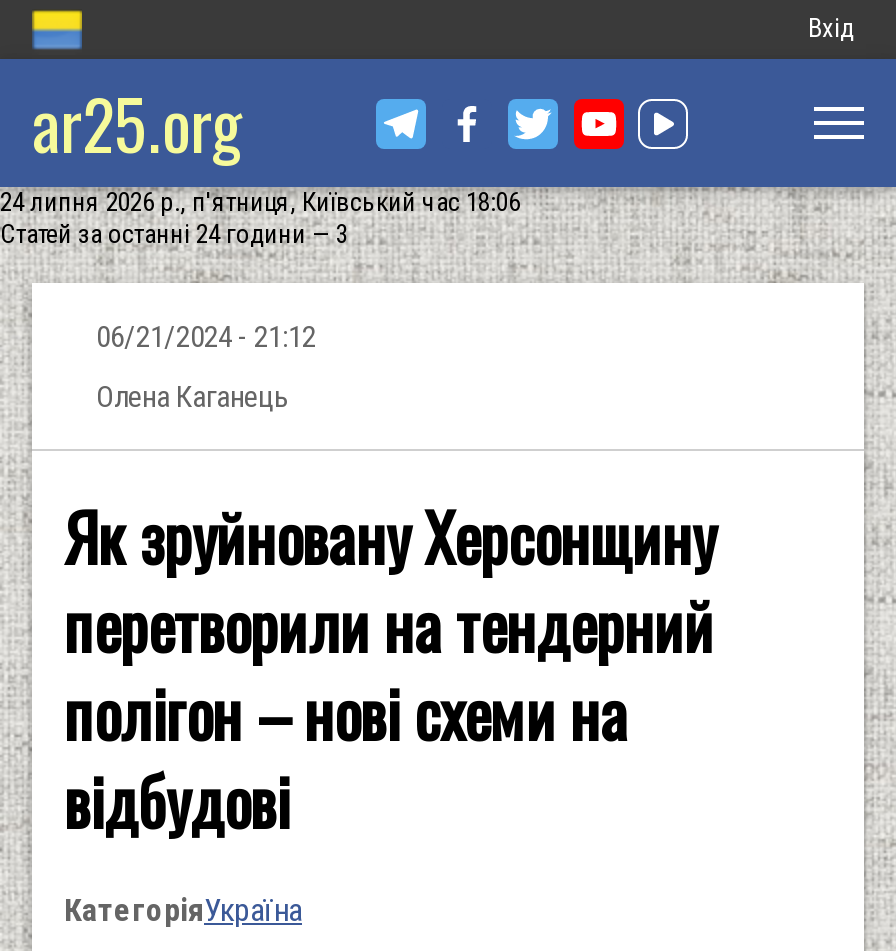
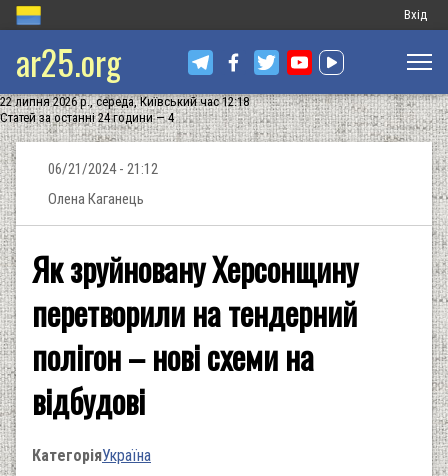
- 24 липня 2026 р., п'ятниця, Київський час 18:06
+ 22 липня 2026 р., середа, Київський час 12:18

- Статей за останні 24 години — 3
+ Статей за останні 24 години — 4
